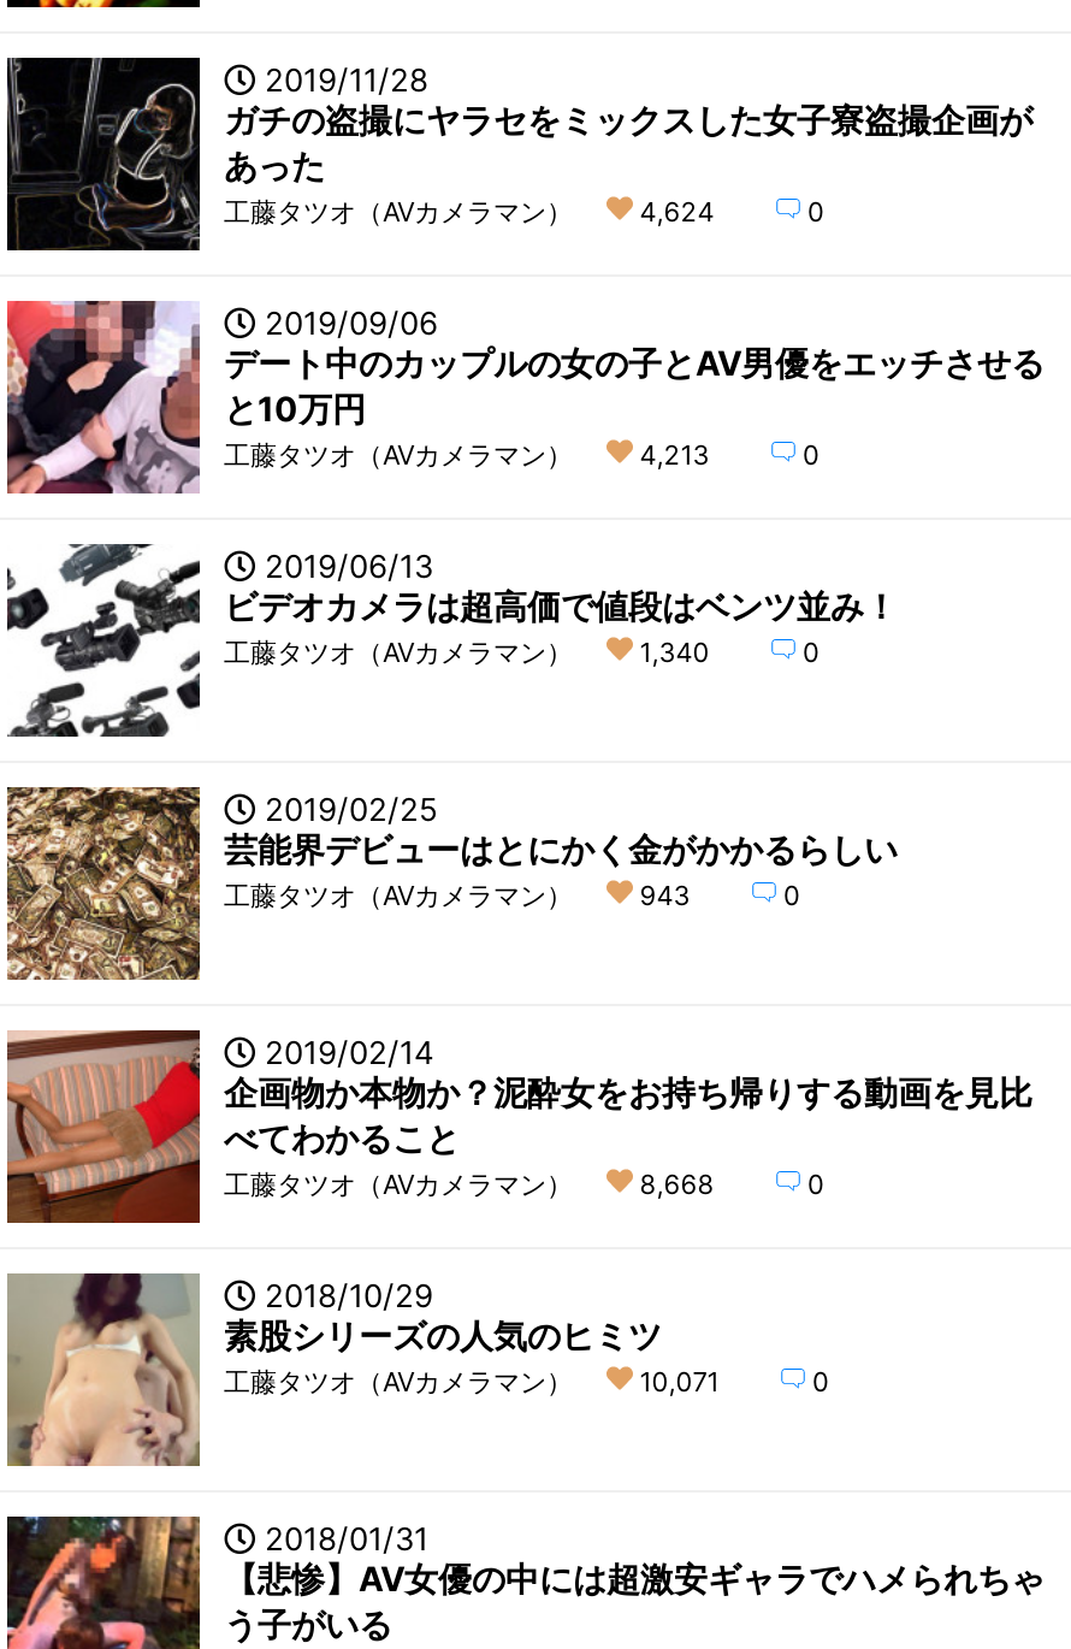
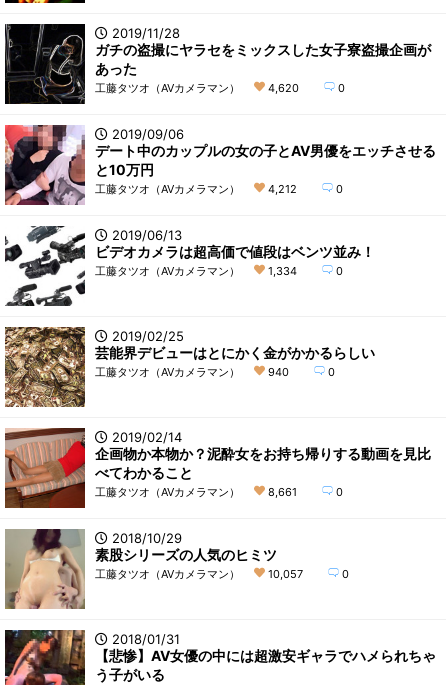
- 工藤タツオ（AVカメラマン） 4,624
+ 工藤タツオ（AVカメラマン） 4,620

- 工藤タツオ（AVカメラマン） 4,213
+ 工藤タツオ（AVカメラマン） 4,212

- 工藤タツオ（AVカメラマン） 1,340
+ 工藤タツオ（AVカメラマン） 1,334

- 工藤タツオ（AVカメラマン） 943
+ 工藤タツオ（AVカメラマン） 940

- 工藤タツオ（AVカメラマン） 8,668
+ 工藤タツオ（AVカメラマン） 8,661

- 工藤タツオ（AVカメラマン） 10,071
+ 工藤タツオ（AVカメラマン） 10,057
